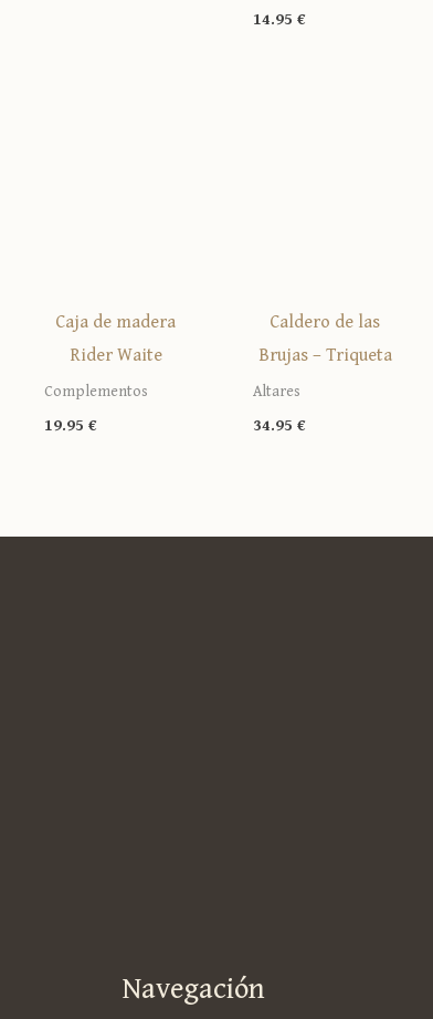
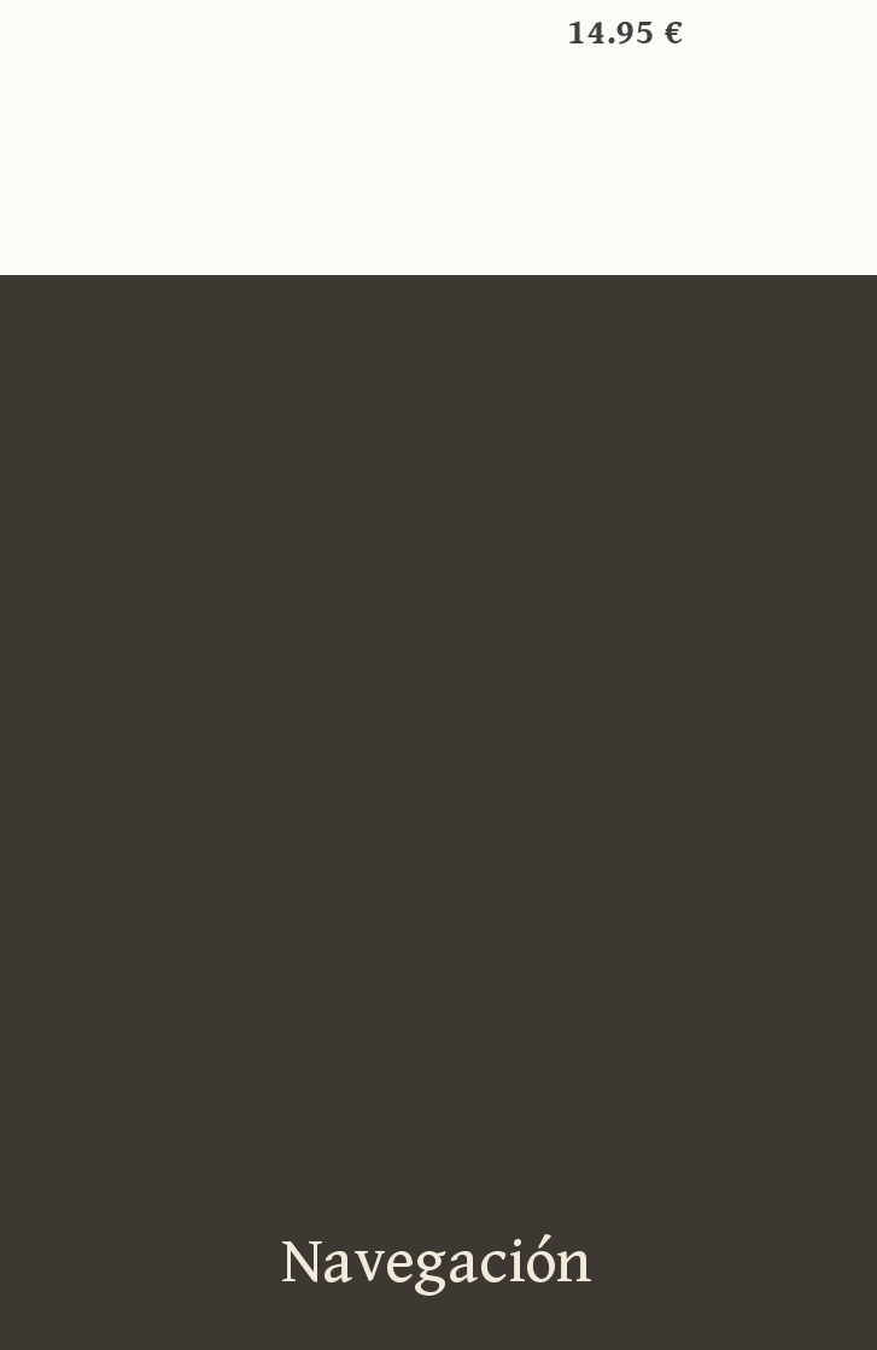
- Caja de madera
- Rider Waite
- Complementos
- 19.95 €

- Caldero de las
- Brujas – Triqueta
- Altares
- 34.95 €
